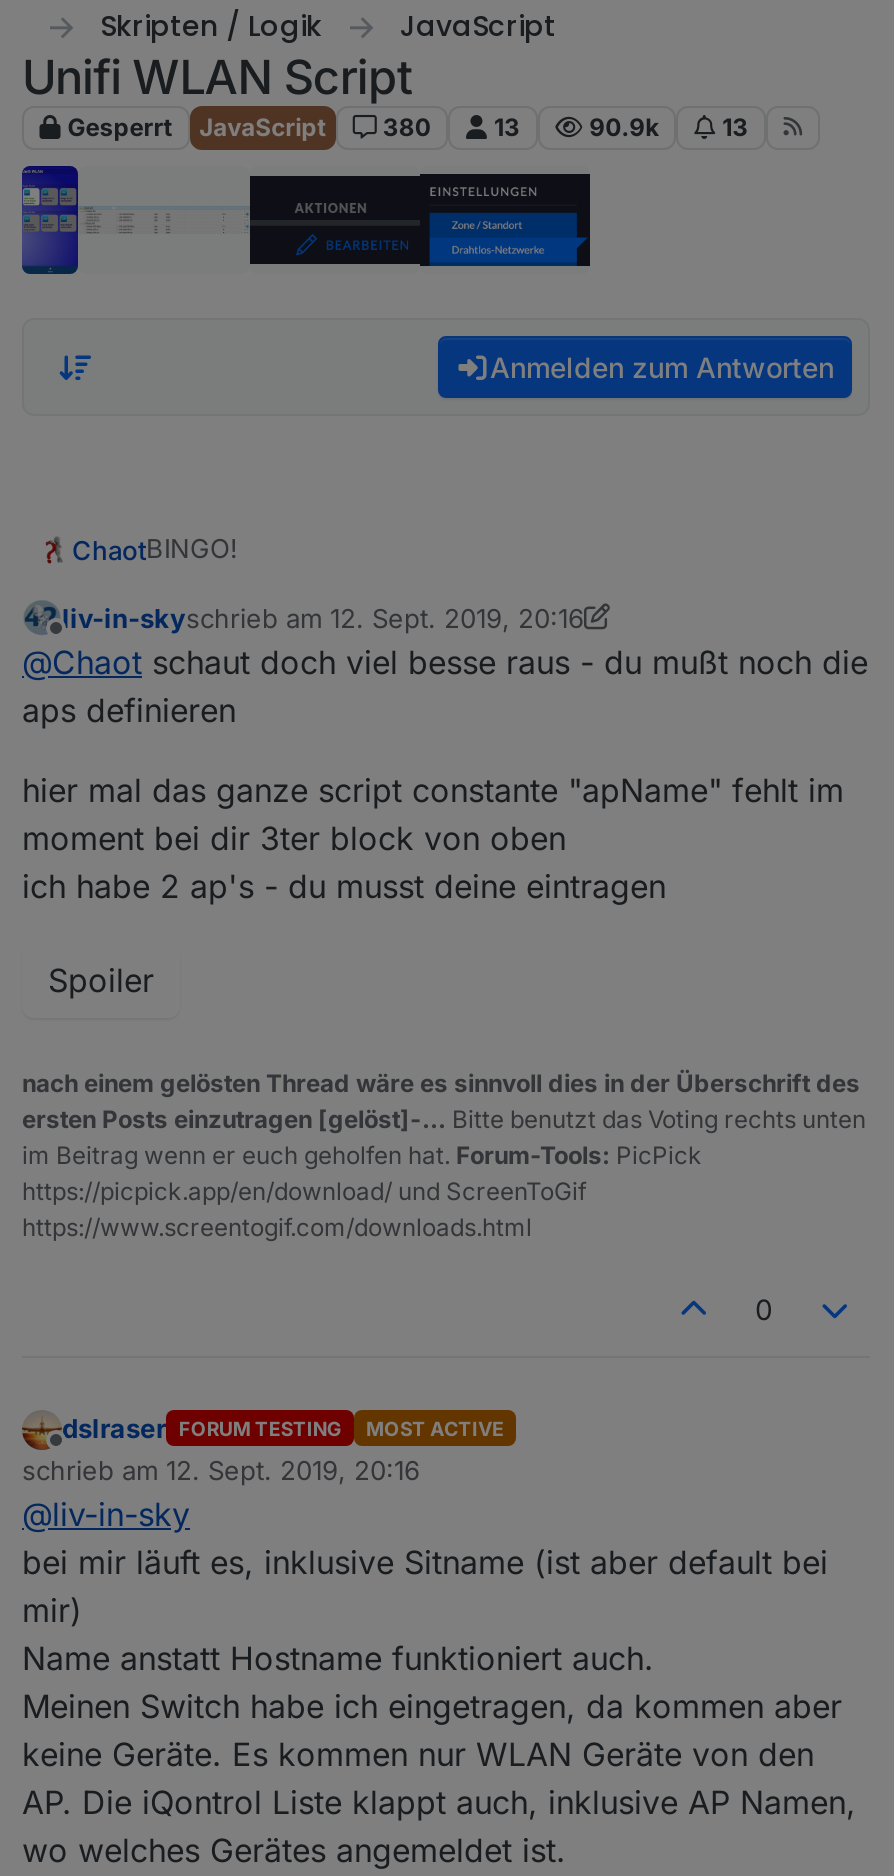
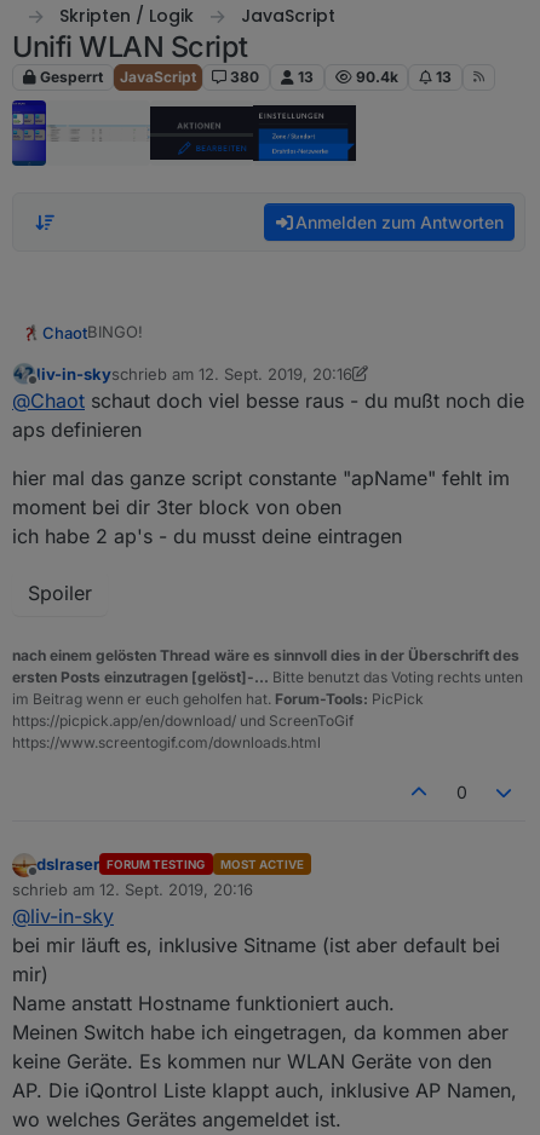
- 90.9k
+ 90.4k
